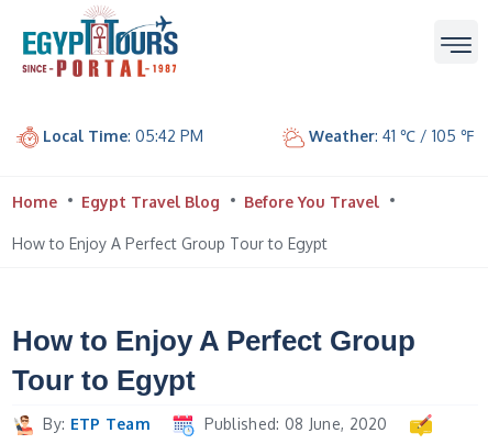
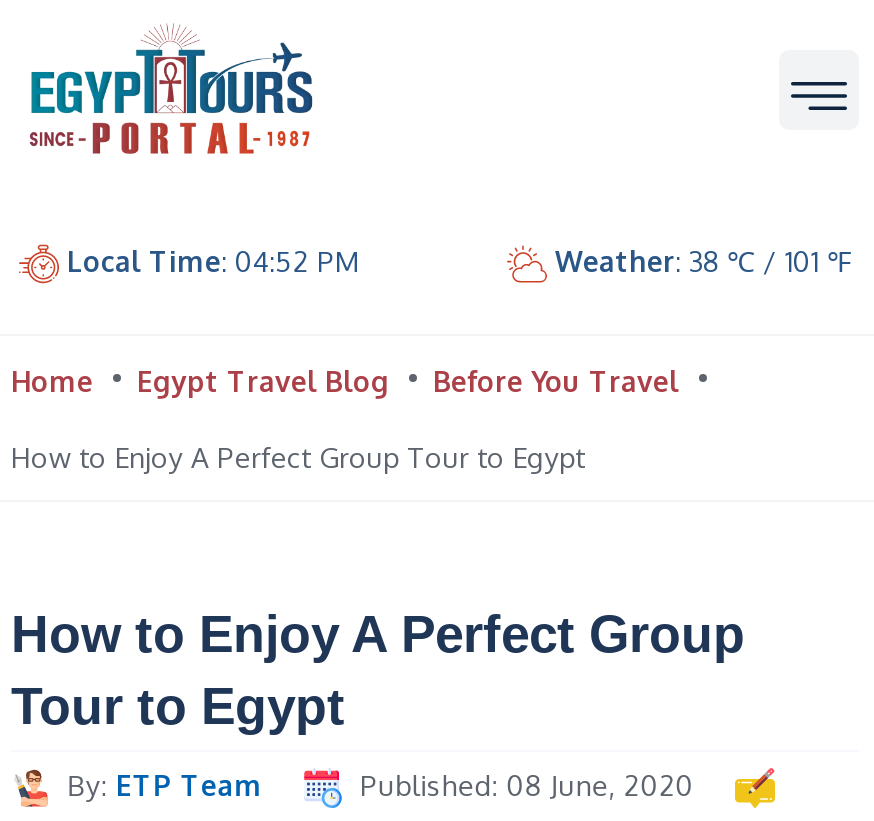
- Local Time: 05:42 PM
+ Local Time: 04:52 PM

- Weather: 41 ℃ / 105 ℉
+ Weather: 38 ℃ / 101 ℉
